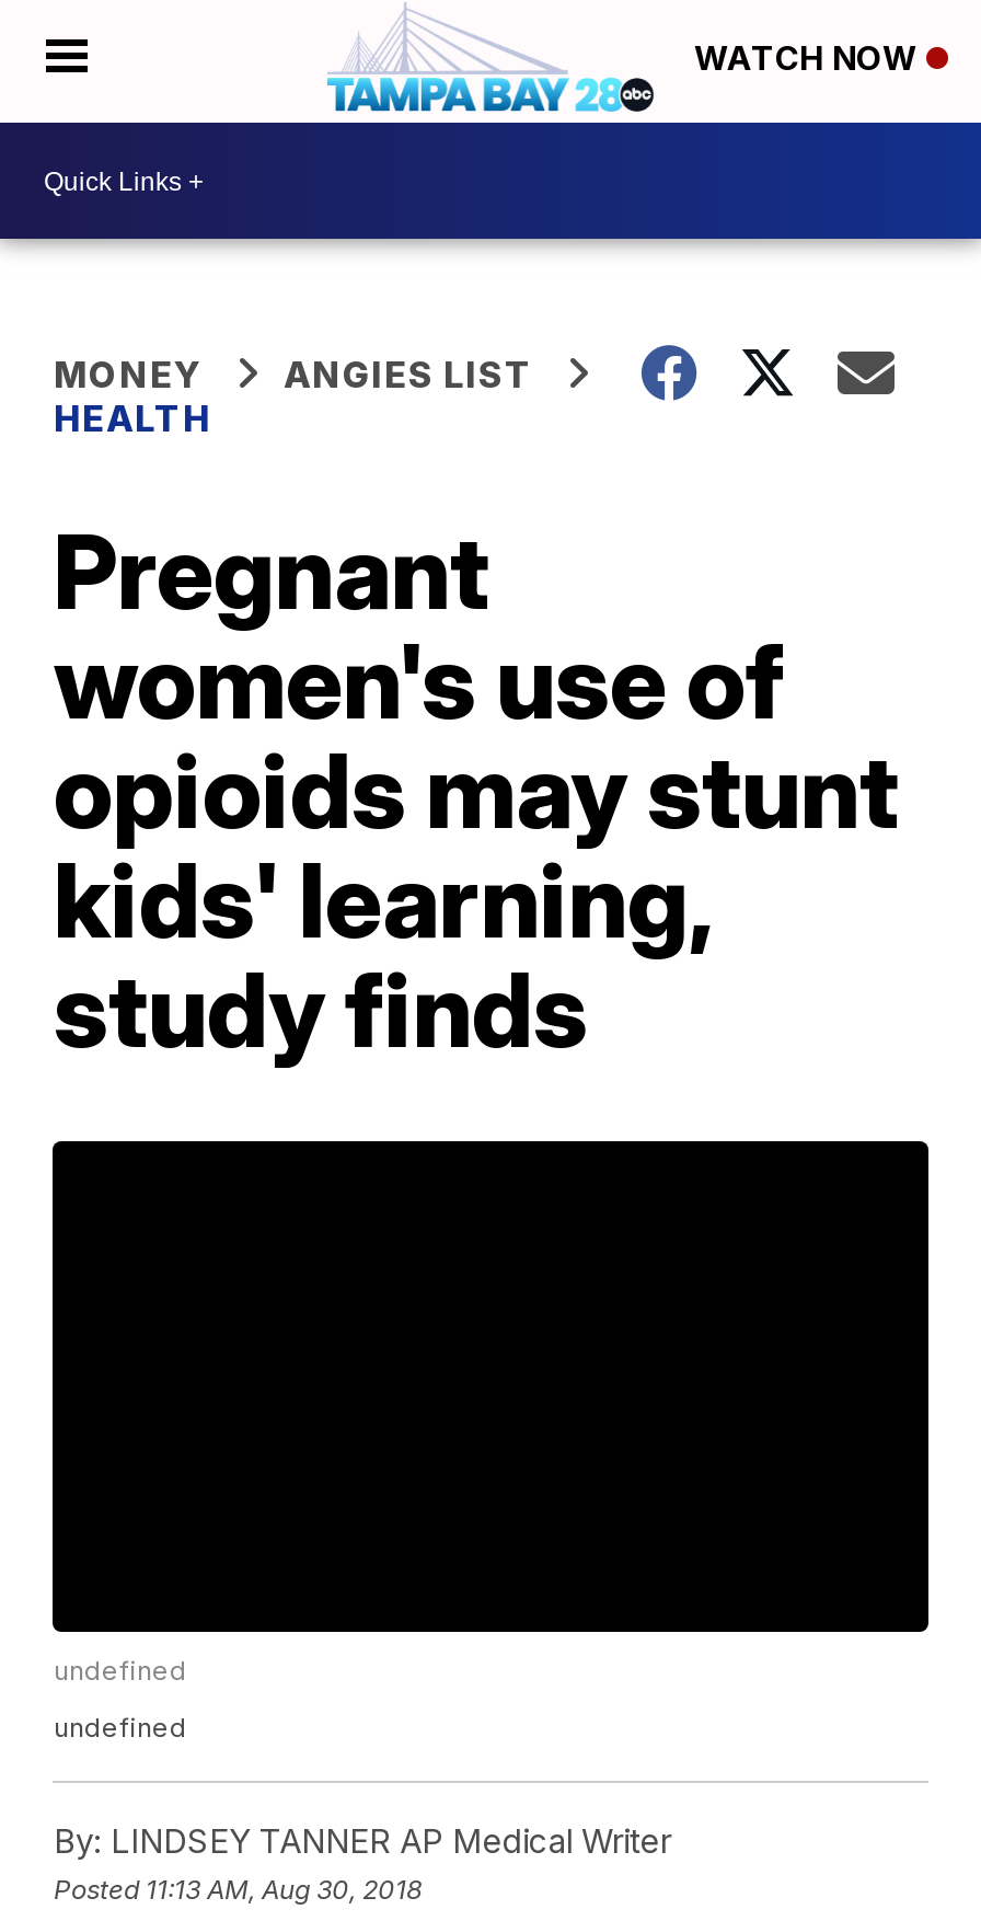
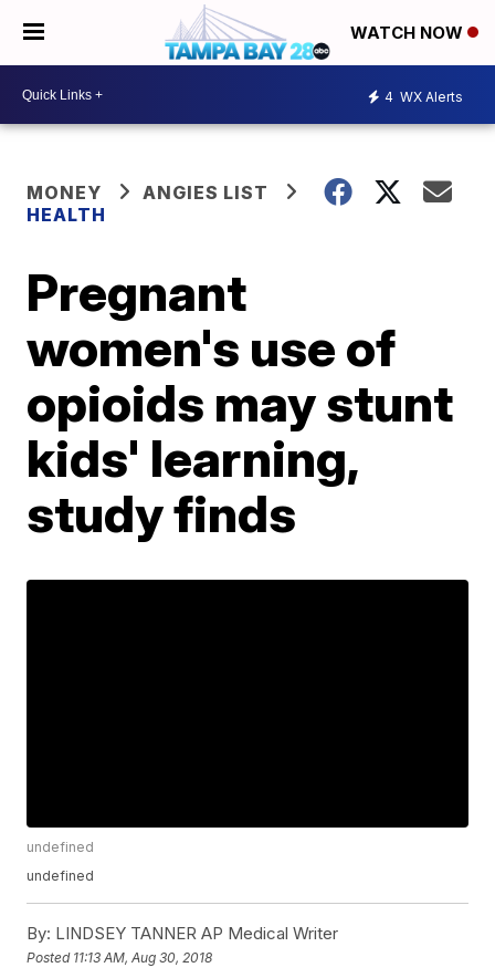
+ 4 WX Alerts
